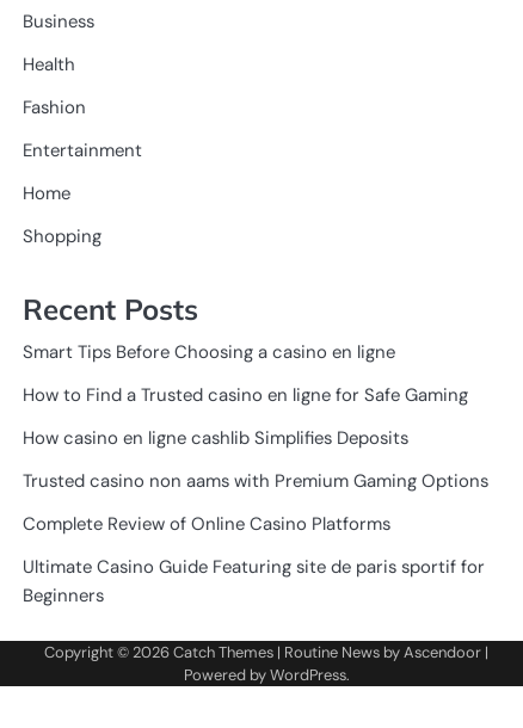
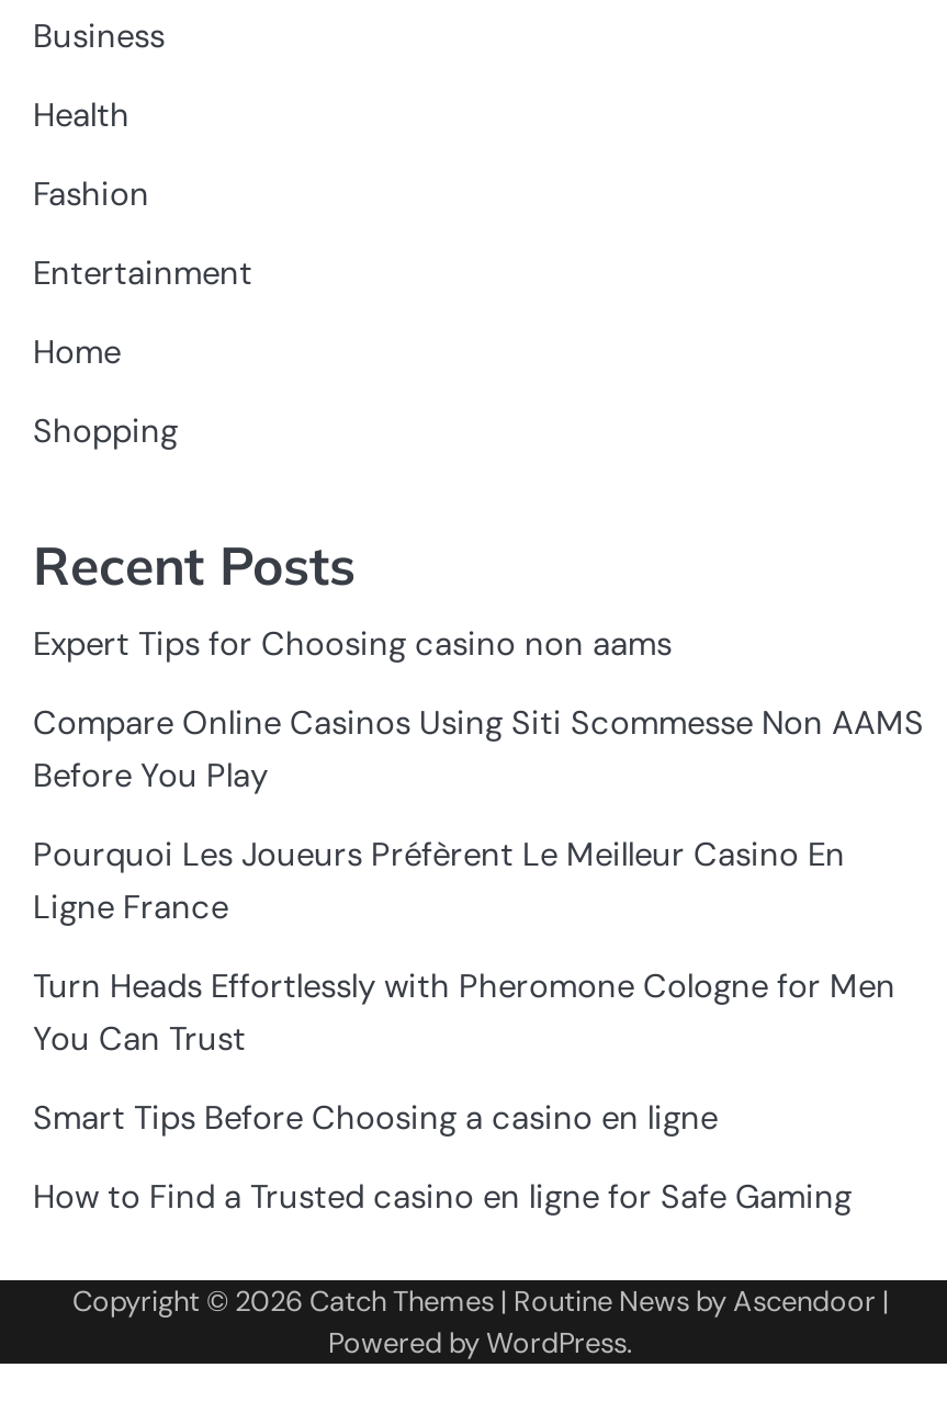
+ Expert Tips for Choosing casino non aams
+ Compare Online Casinos Using Siti Scommesse Non AAMS
+ Before You Play
+ Pourquoi Les Joueurs Préfèrent Le Meilleur Casino En
+ Ligne France
+ Turn Heads Effortlessly with Pheromone Cologne for Men
+ You Can Trust

moved down: Smart Tips Before Choosing a casino en ligne | How to Find a Trusted casino en ligne for Safe Gaming

- How casino en ligne cashlib Simplifies Deposits
- Trusted casino non aams with Premium Gaming Options
- Complete Review of Online Casino Platforms
- Ultimate Casino Guide Featuring site de paris sportif for
- Beginners
